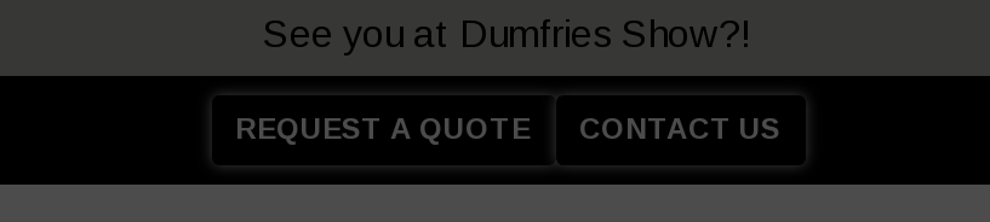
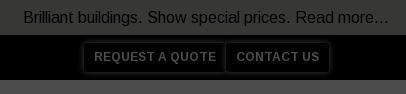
- See you at Dumfries Show?!
+ Brilliant buildings. Show special prices. Read more...
